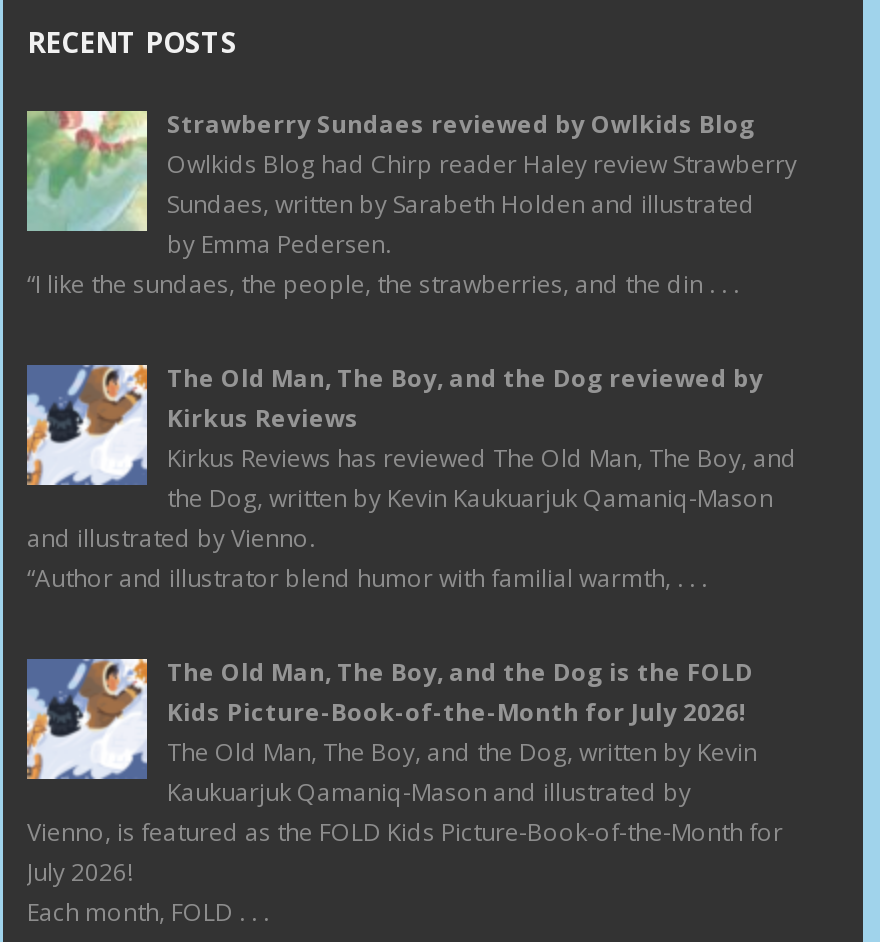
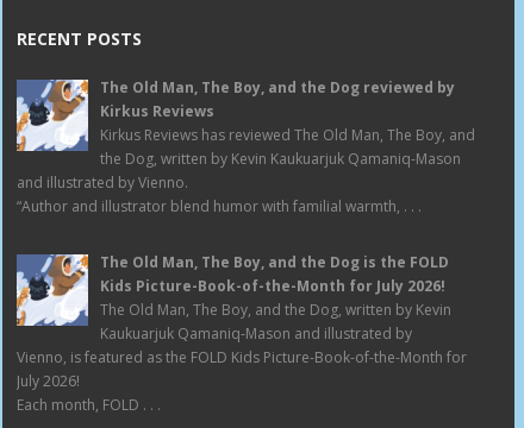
- [image]
- Strawberry Sundaes reviewed by Owlkids Blog
- Owlkids Blog had Chirp reader Haley review Strawberry
- Sundaes, written by Sarabeth Holden and illustrated
- by Emma Pedersen.
- “I like the sundaes, the people, the strawberries, and the din . . .
